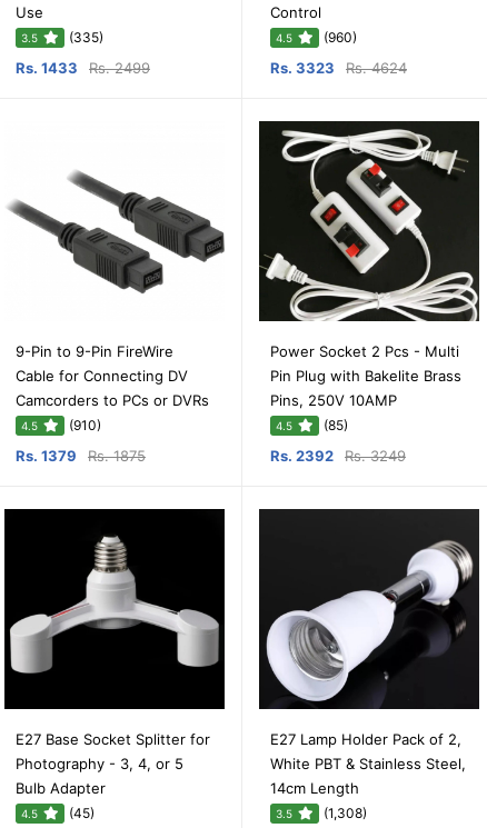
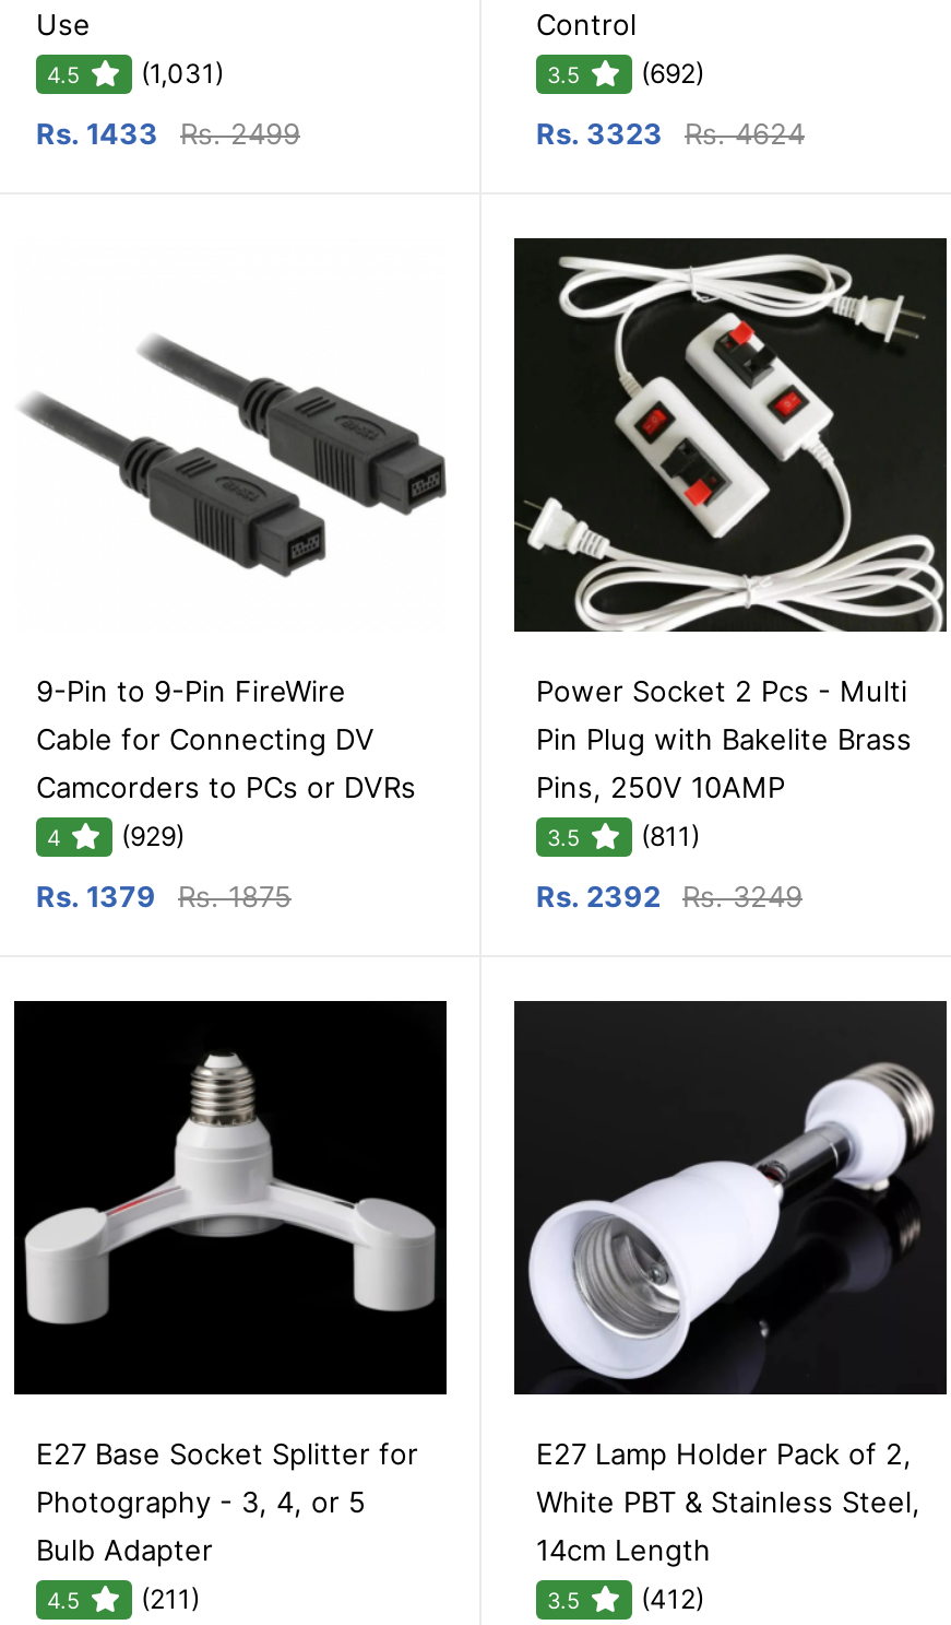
- 3.5
+ 4.5

- (335)
+ (1,031)

- 4.5
+ 3.5

- (960)
+ (692)

- 4.5
+ 4

- (910)
+ (929)

- 4.5
+ 3.5

- (85)
+ (811)

- (45)
+ (211)

- (1,308)
+ (412)
